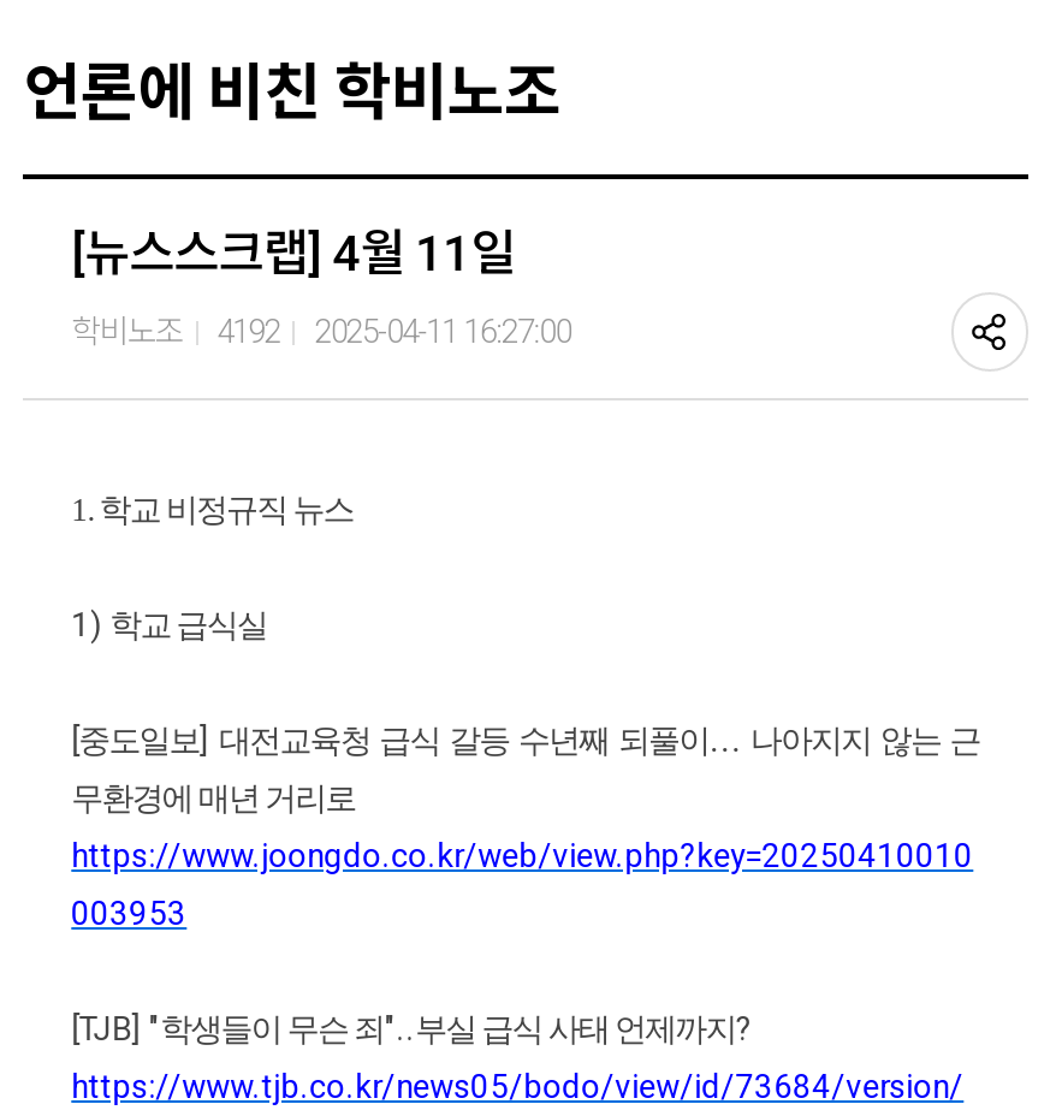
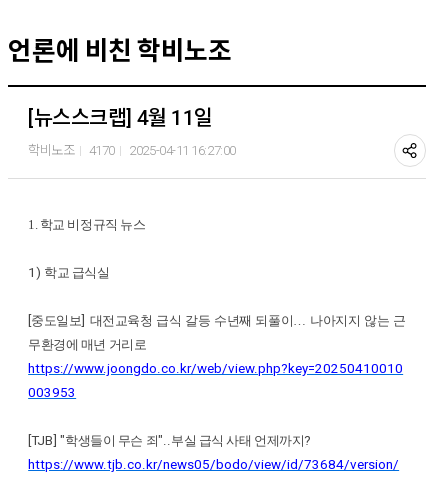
- 학비노조 4192 2025-04-11 16:27:00
+ 학비노조 4170 2025-04-11 16:27:00
